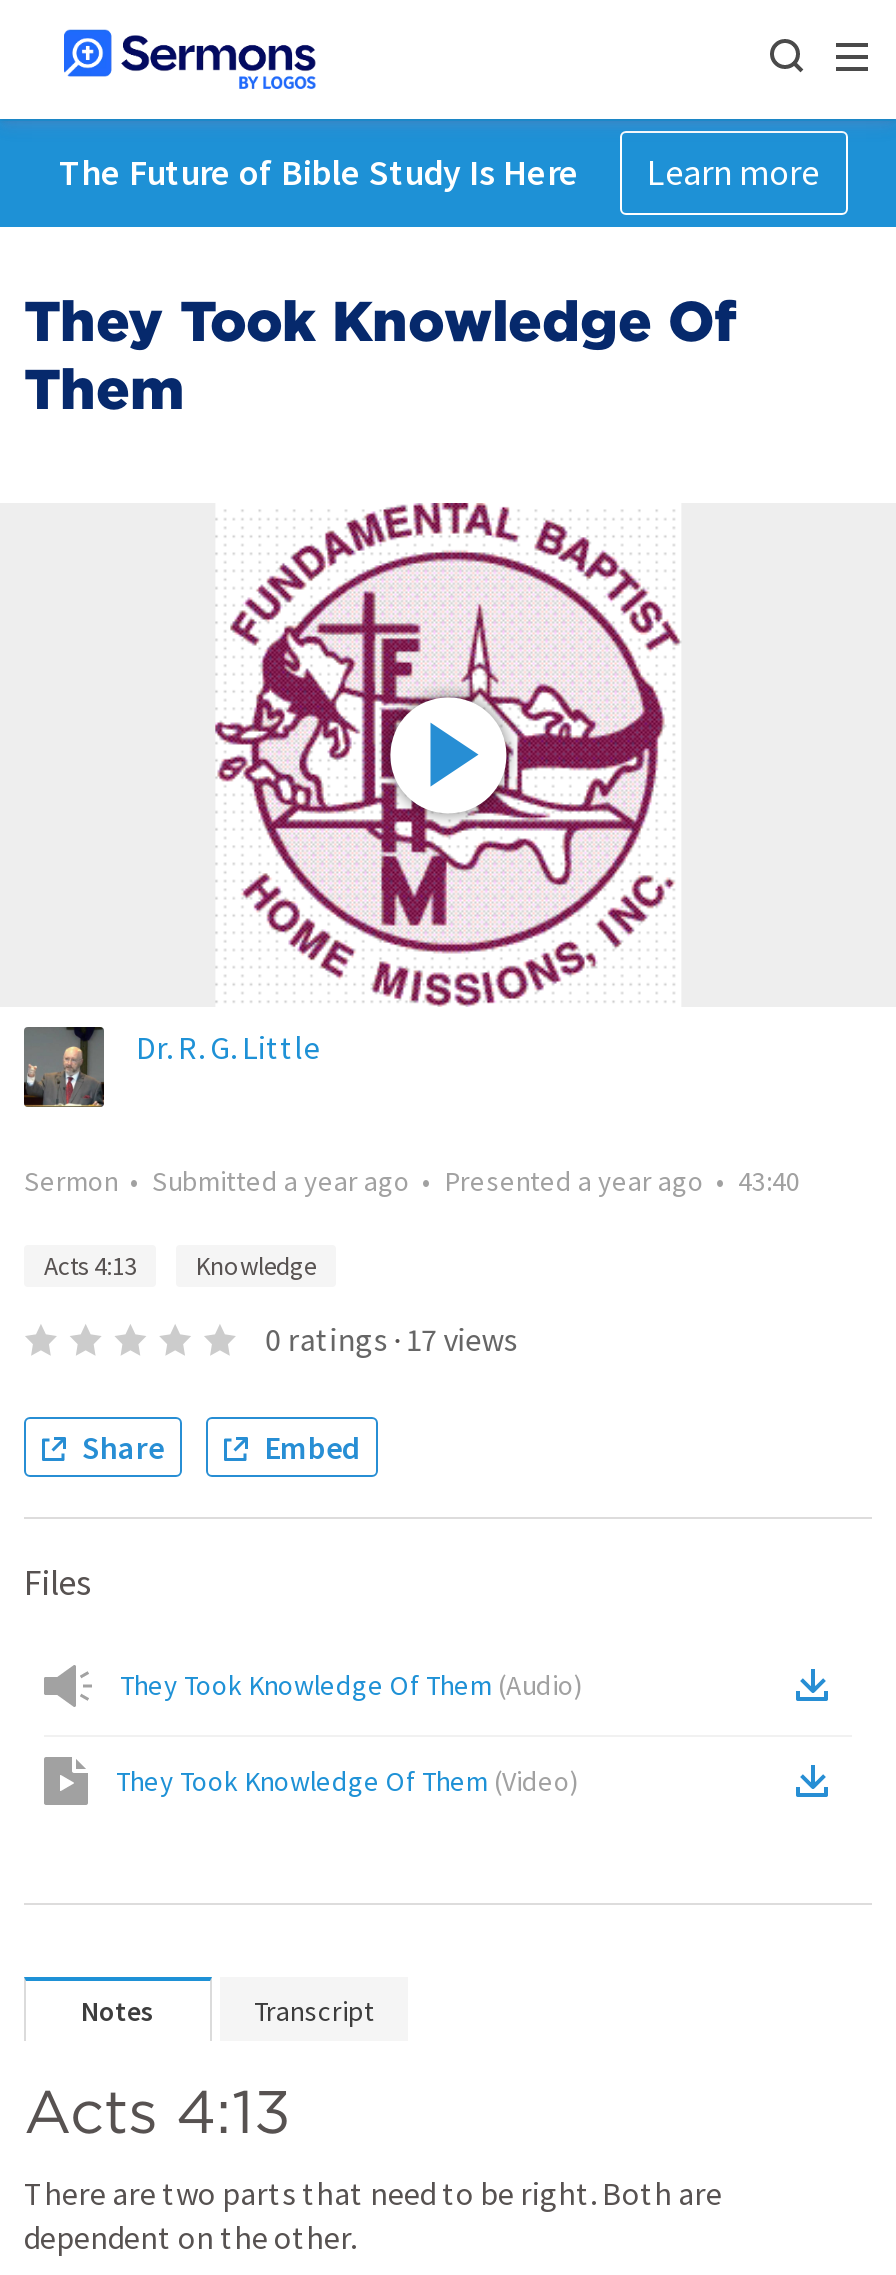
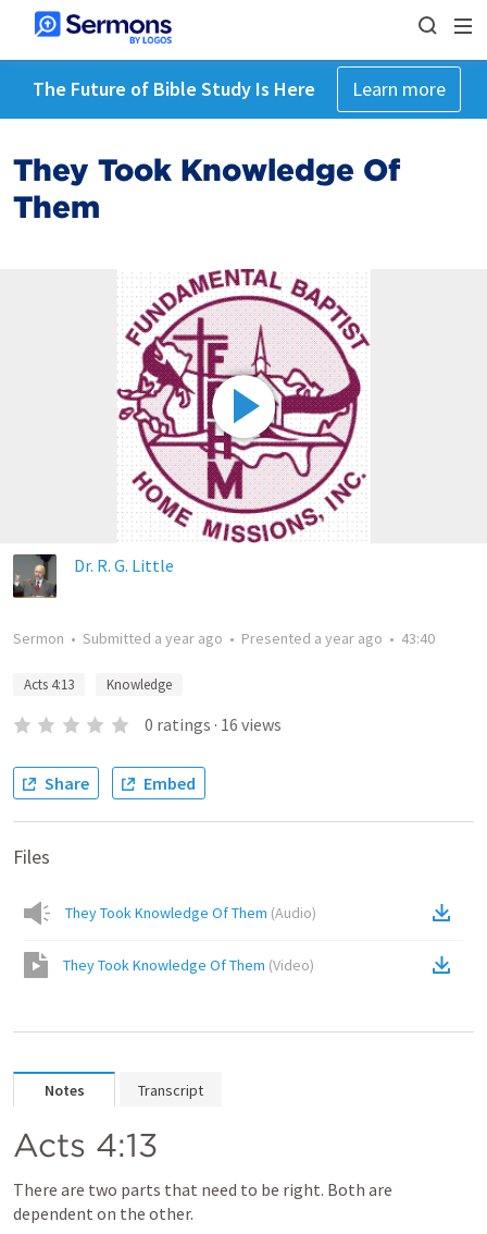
- 0 ratings · 17 views
+ 0 ratings · 16 views
